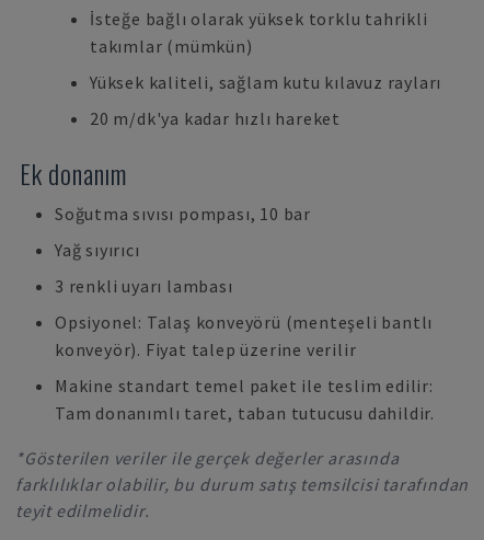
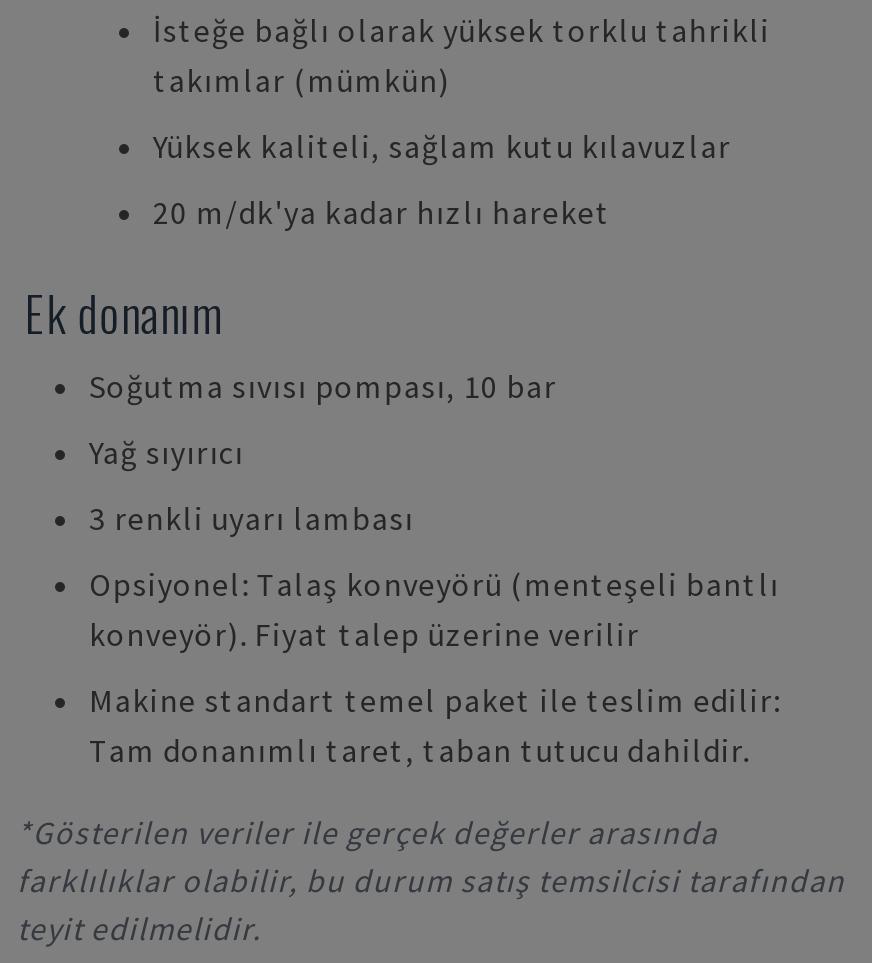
- Yüksek kaliteli, sağlam kutu kılavuz rayları
+ Yüksek kaliteli, sağlam kutu kılavuzlar

- Tam donanımlı taret, taban tutucusu dahildir.
+ Tam donanımlı taret, taban tutucu dahildir.
